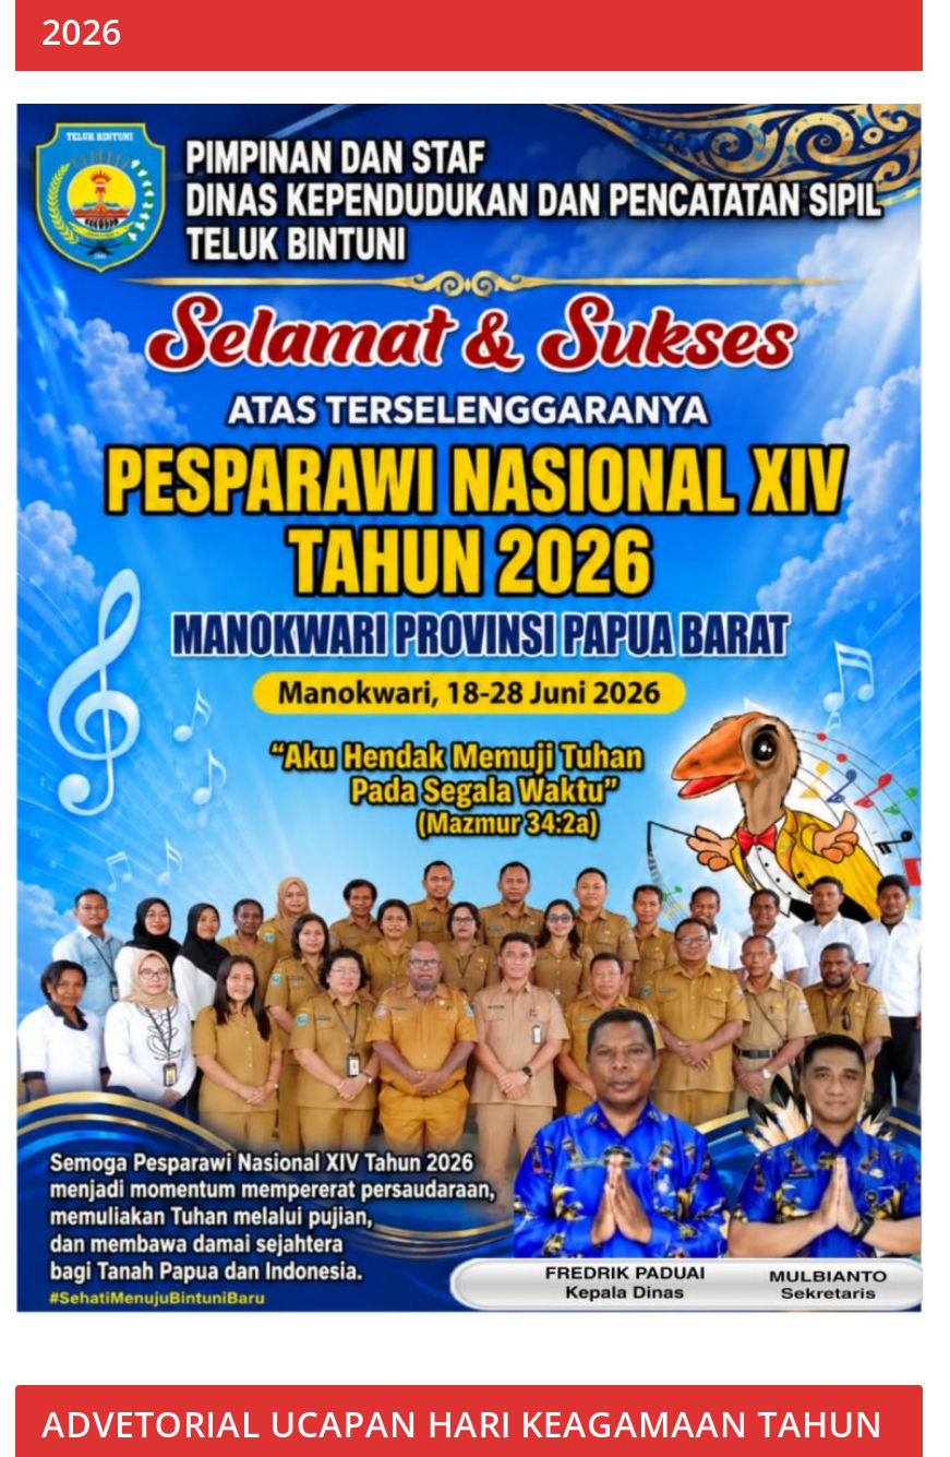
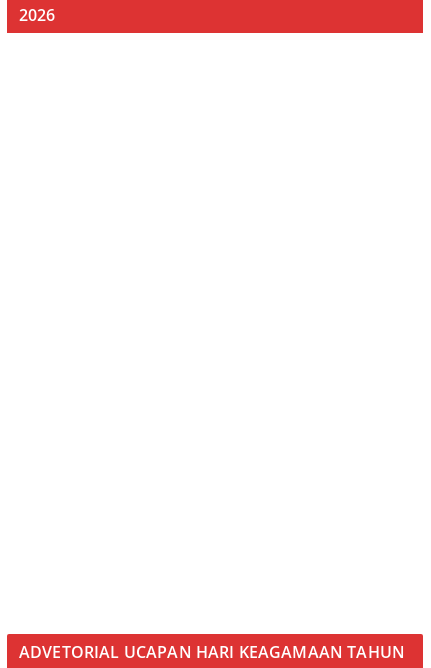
- [image]
